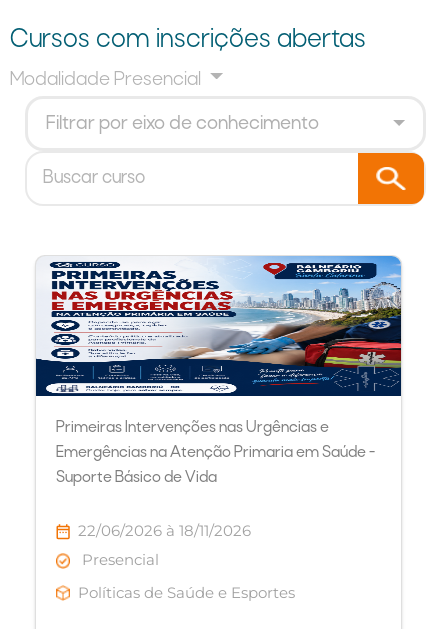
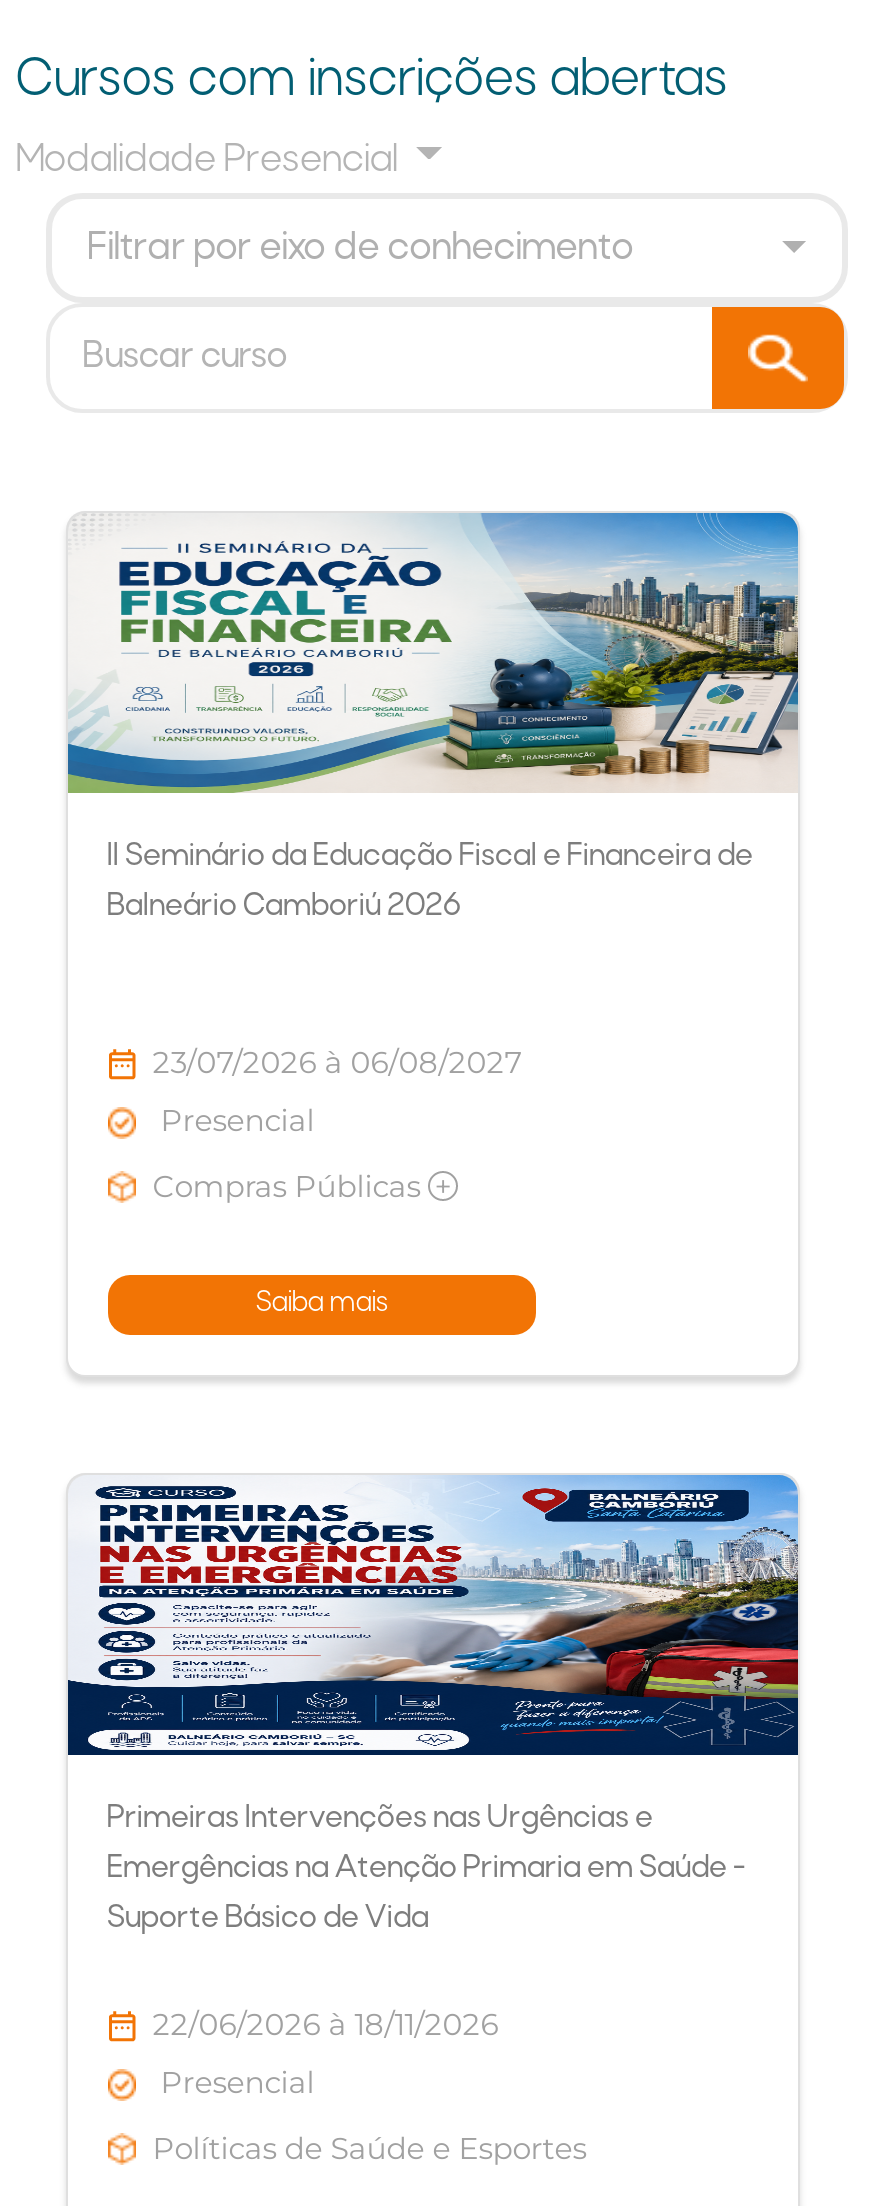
+ [image]
+ II Seminário da Educação Fiscal e Financeira de
+ Balneário Camboriú 2026

+ 23/07/2026 à 06/08/2027
+ Presencial
+ Compras Públicas +
+ Saiba mais
